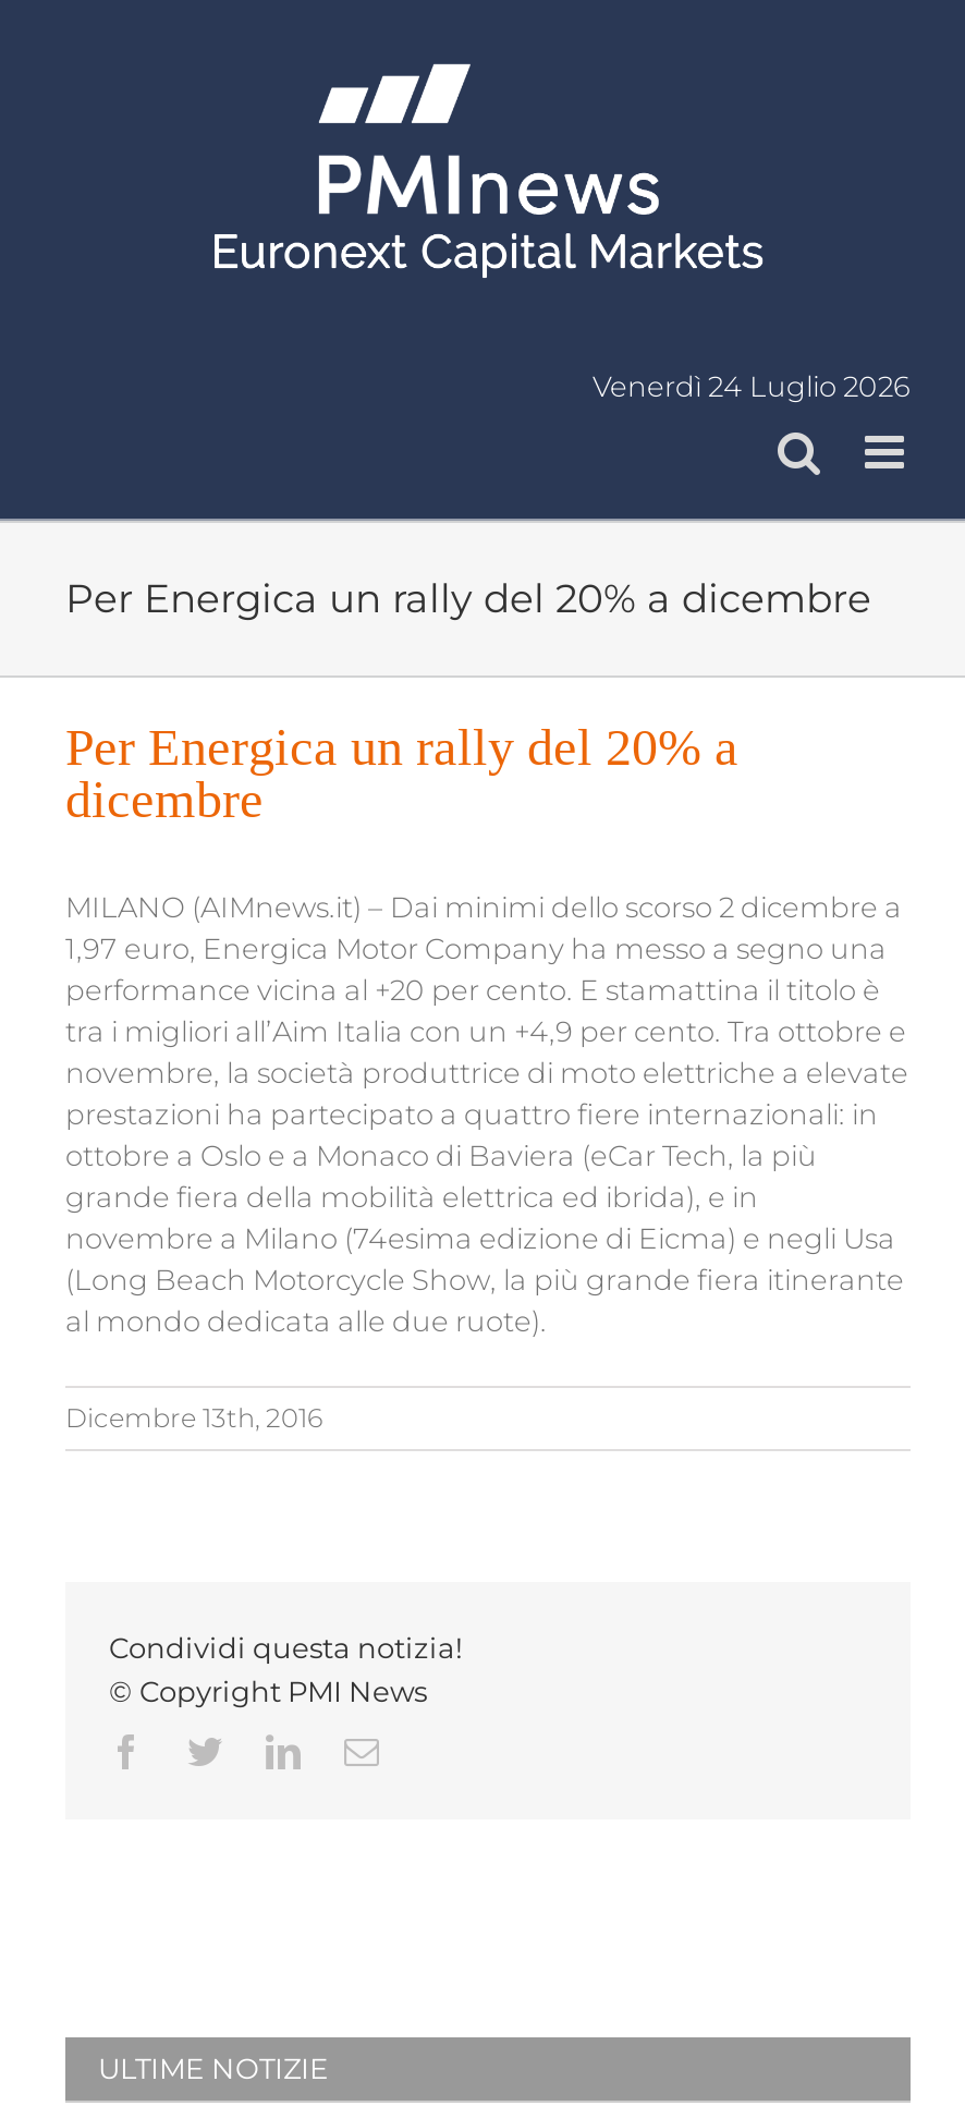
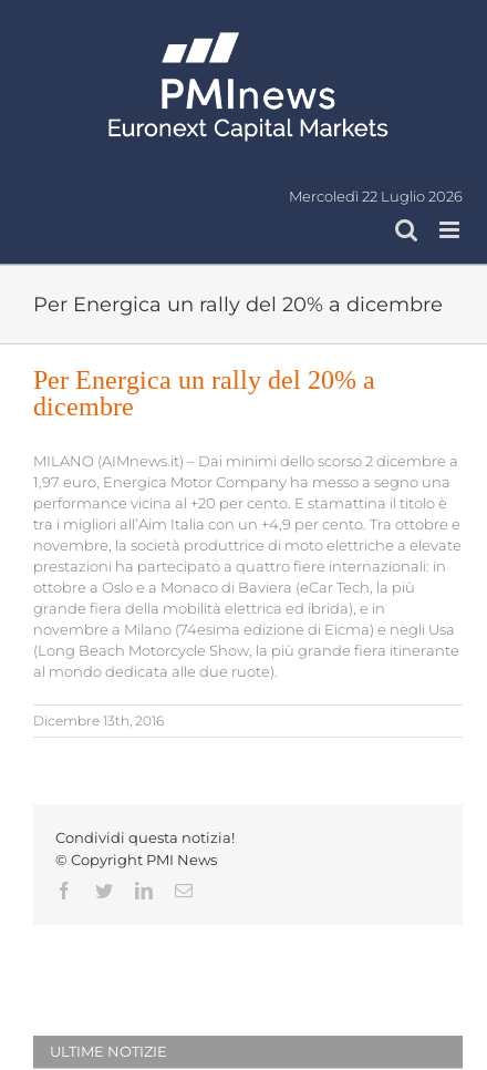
- Venerdì 24 Luglio 2026
+ Mercoledì 22 Luglio 2026
